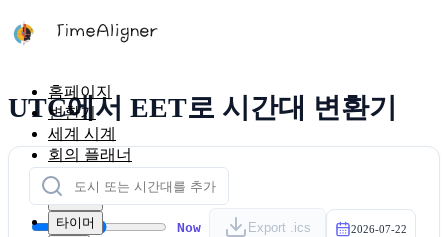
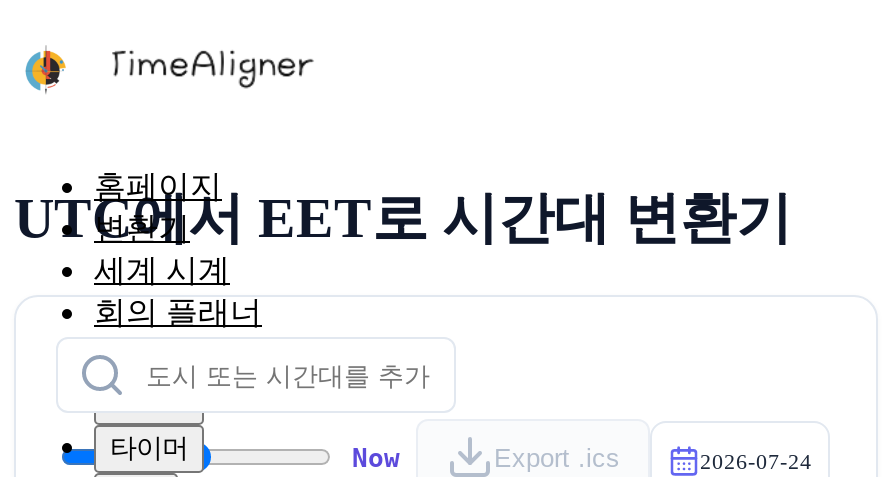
- 2026-07-22
+ 2026-07-24
